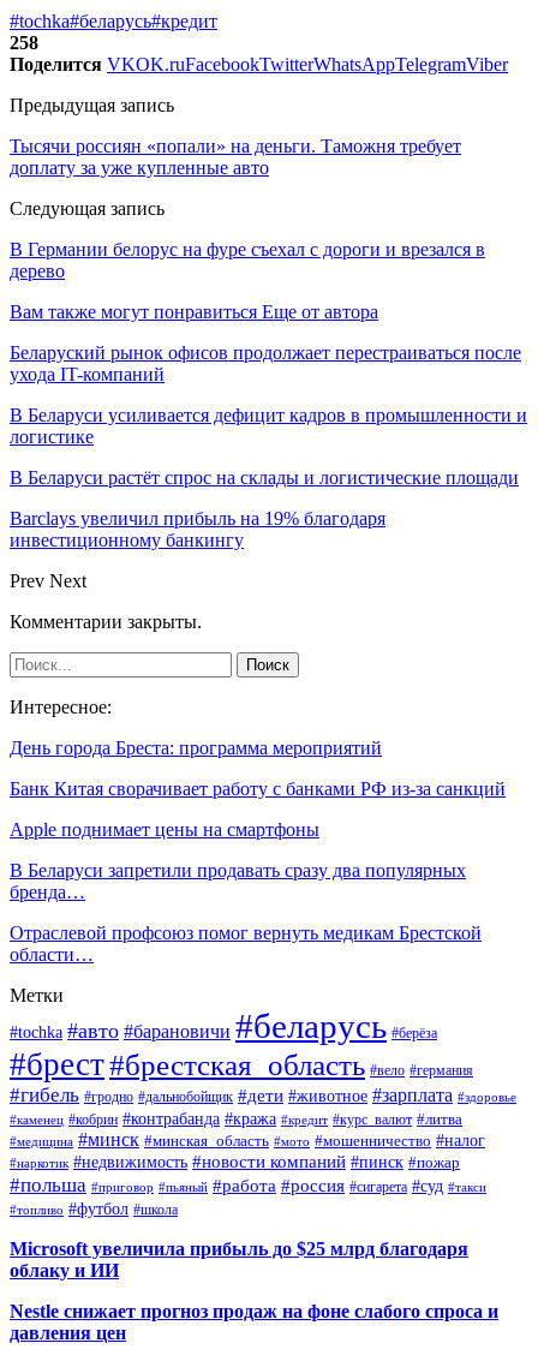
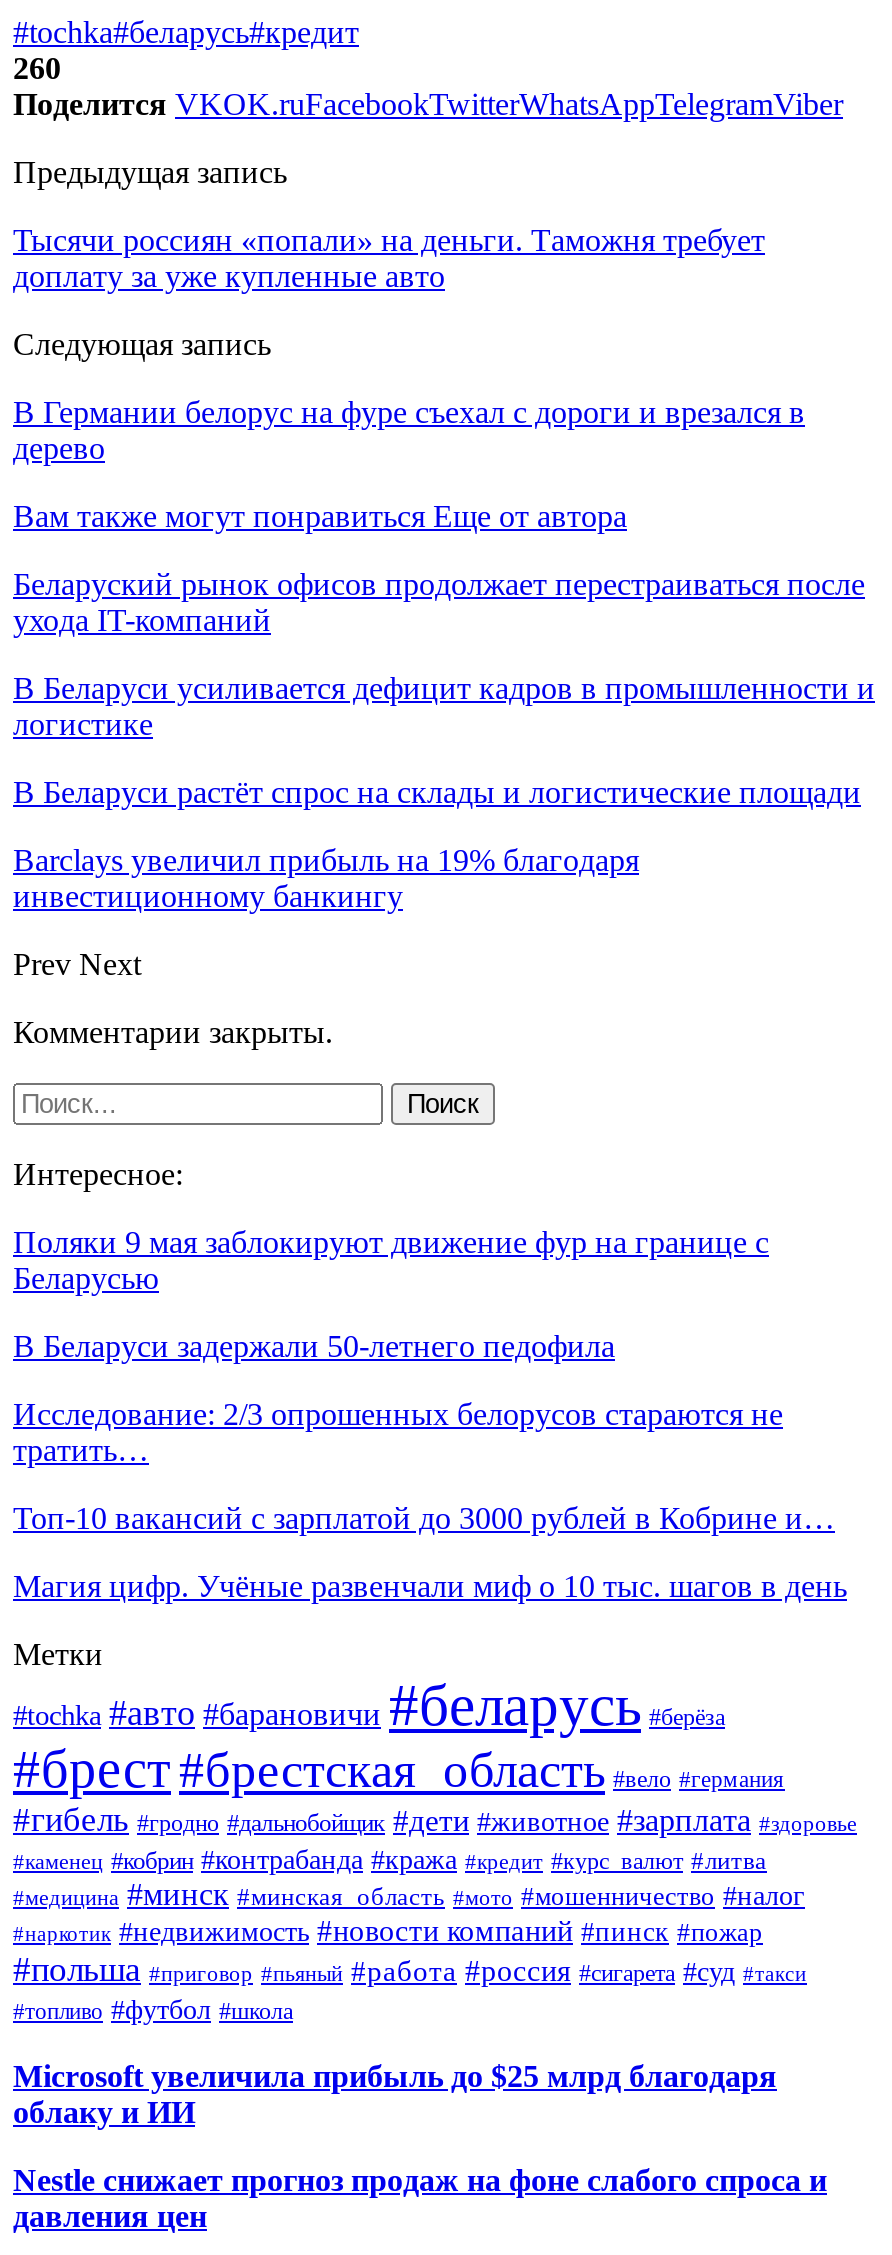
- 258
+ 260

- День города Бреста: программа мероприятий
+ Поляки 9 мая заблокируют движение фур на границе с
+ Беларусью

- Банк Китая сворачивает работу с банками РФ из-за санкций
+ В Беларуси задержали 50-летнего педофила

- Apple поднимает цены на смартфоны
+ Исследование: 2/3 опрошенных белорусов стараются не
+ тратить…

- В Беларуси запретили продавать сразу два популярных
- бренда…
+ Топ-10 вакансий с зарплатой до 3000 рублей в Кобрине и…

- Отраслевой профсоюз помог вернуть медикам Брестской
- области…
+ Магия цифр. Учёные развенчали миф о 10 тыс. шагов в день
